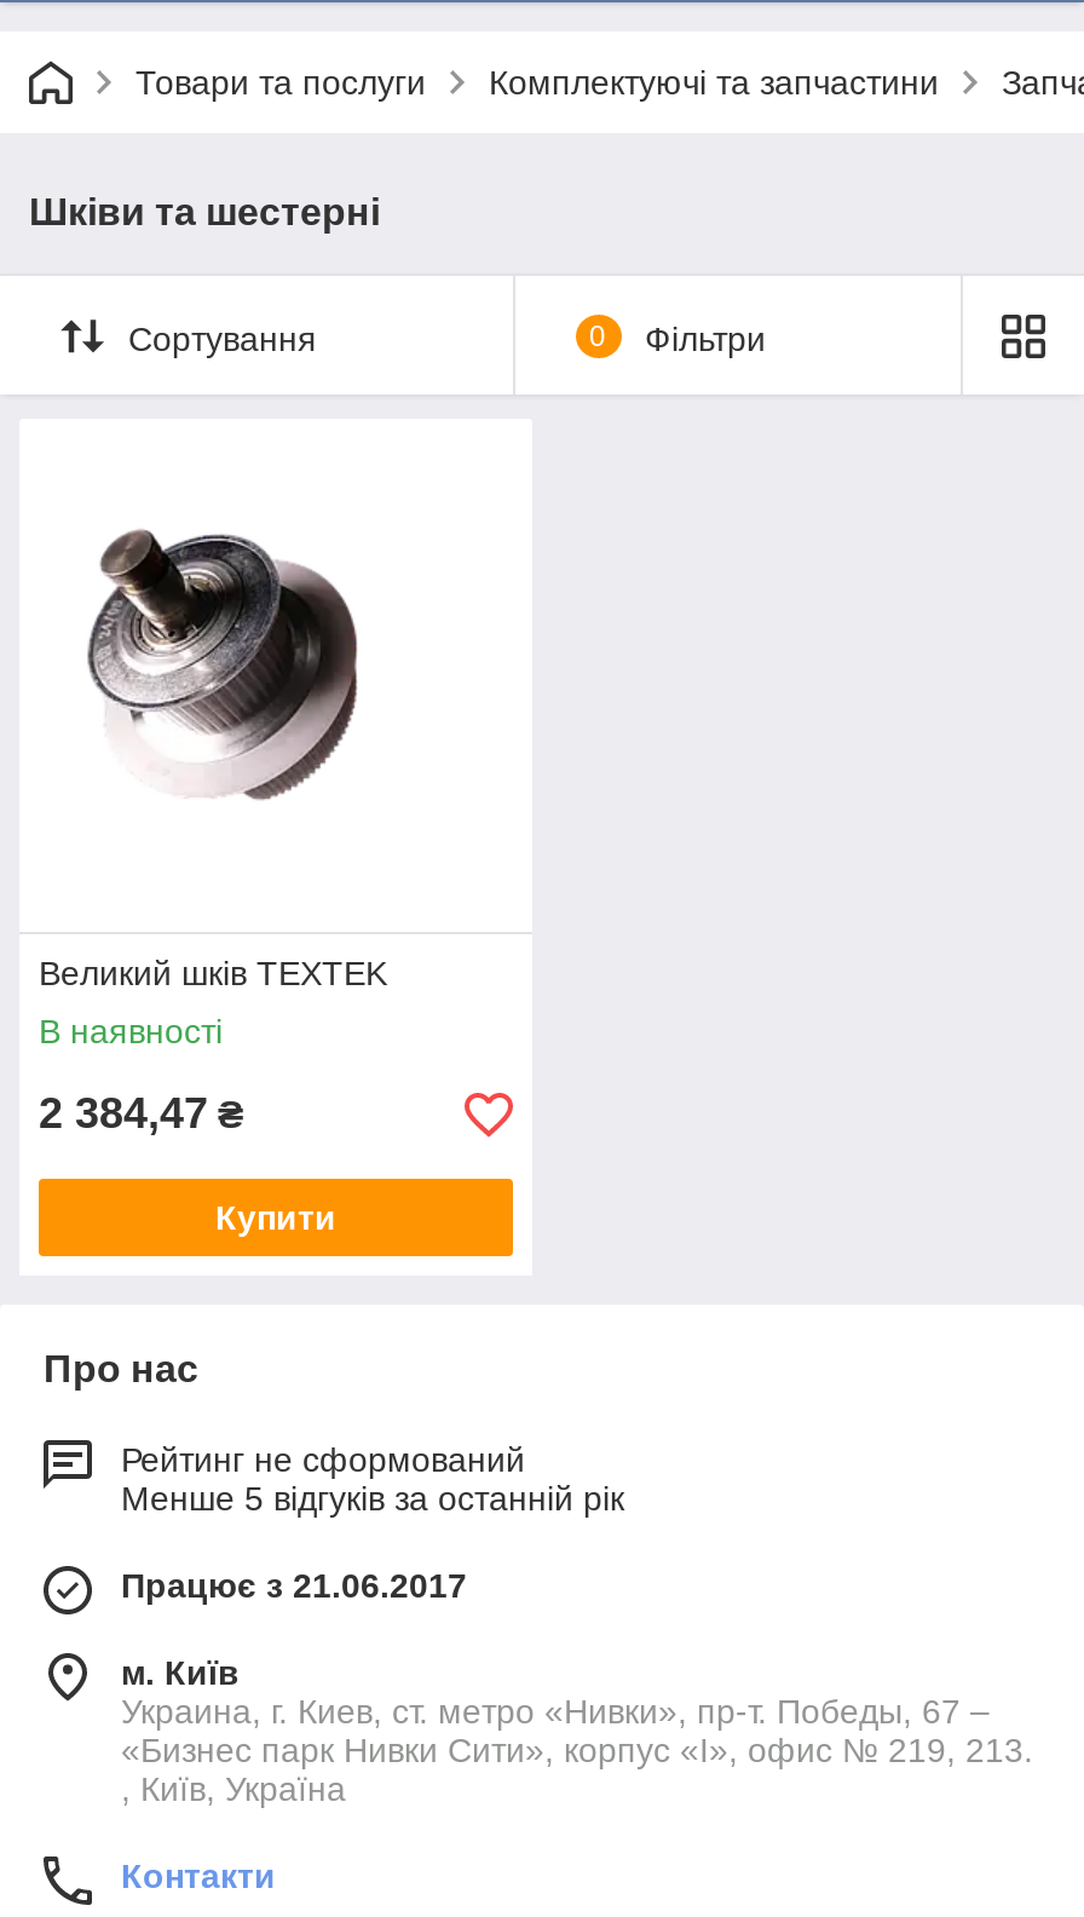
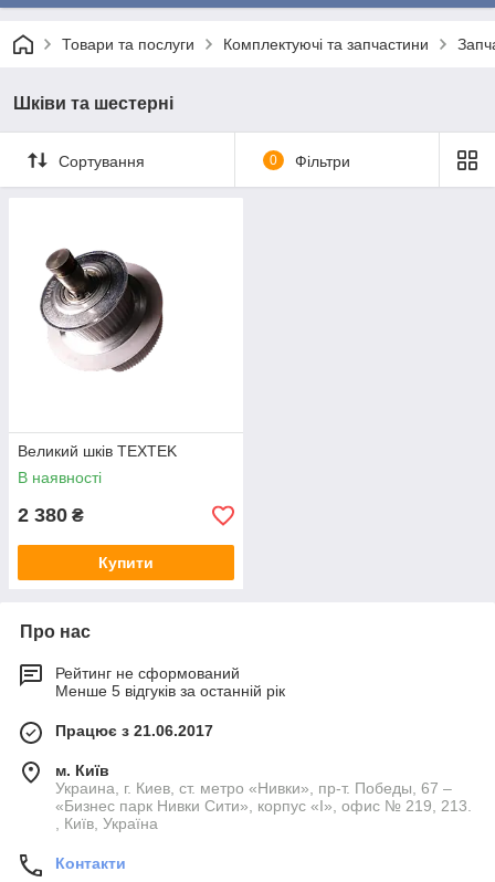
- 2 384,47 ₴
+ 2 380 ₴
